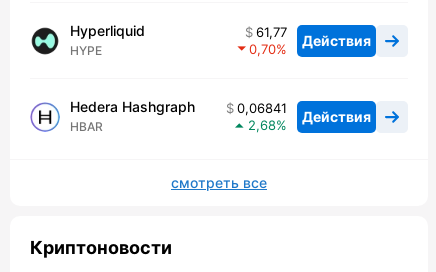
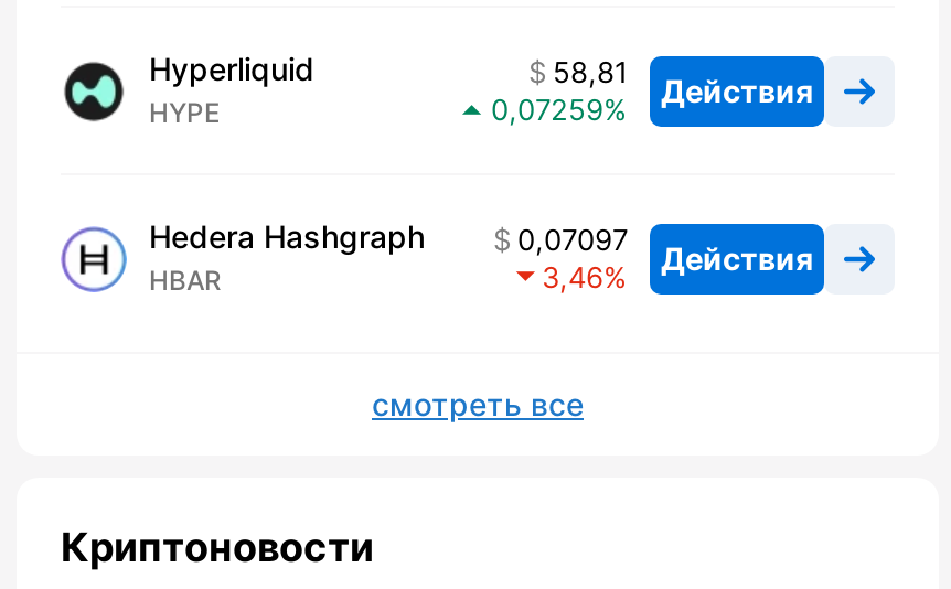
- 61,77 Действия
+ 58,81 Действия

- 0,70
+ 0,07259

- 0,06841 Действия
+ 0,07097 Действия

- 2,68
+ 3,46
